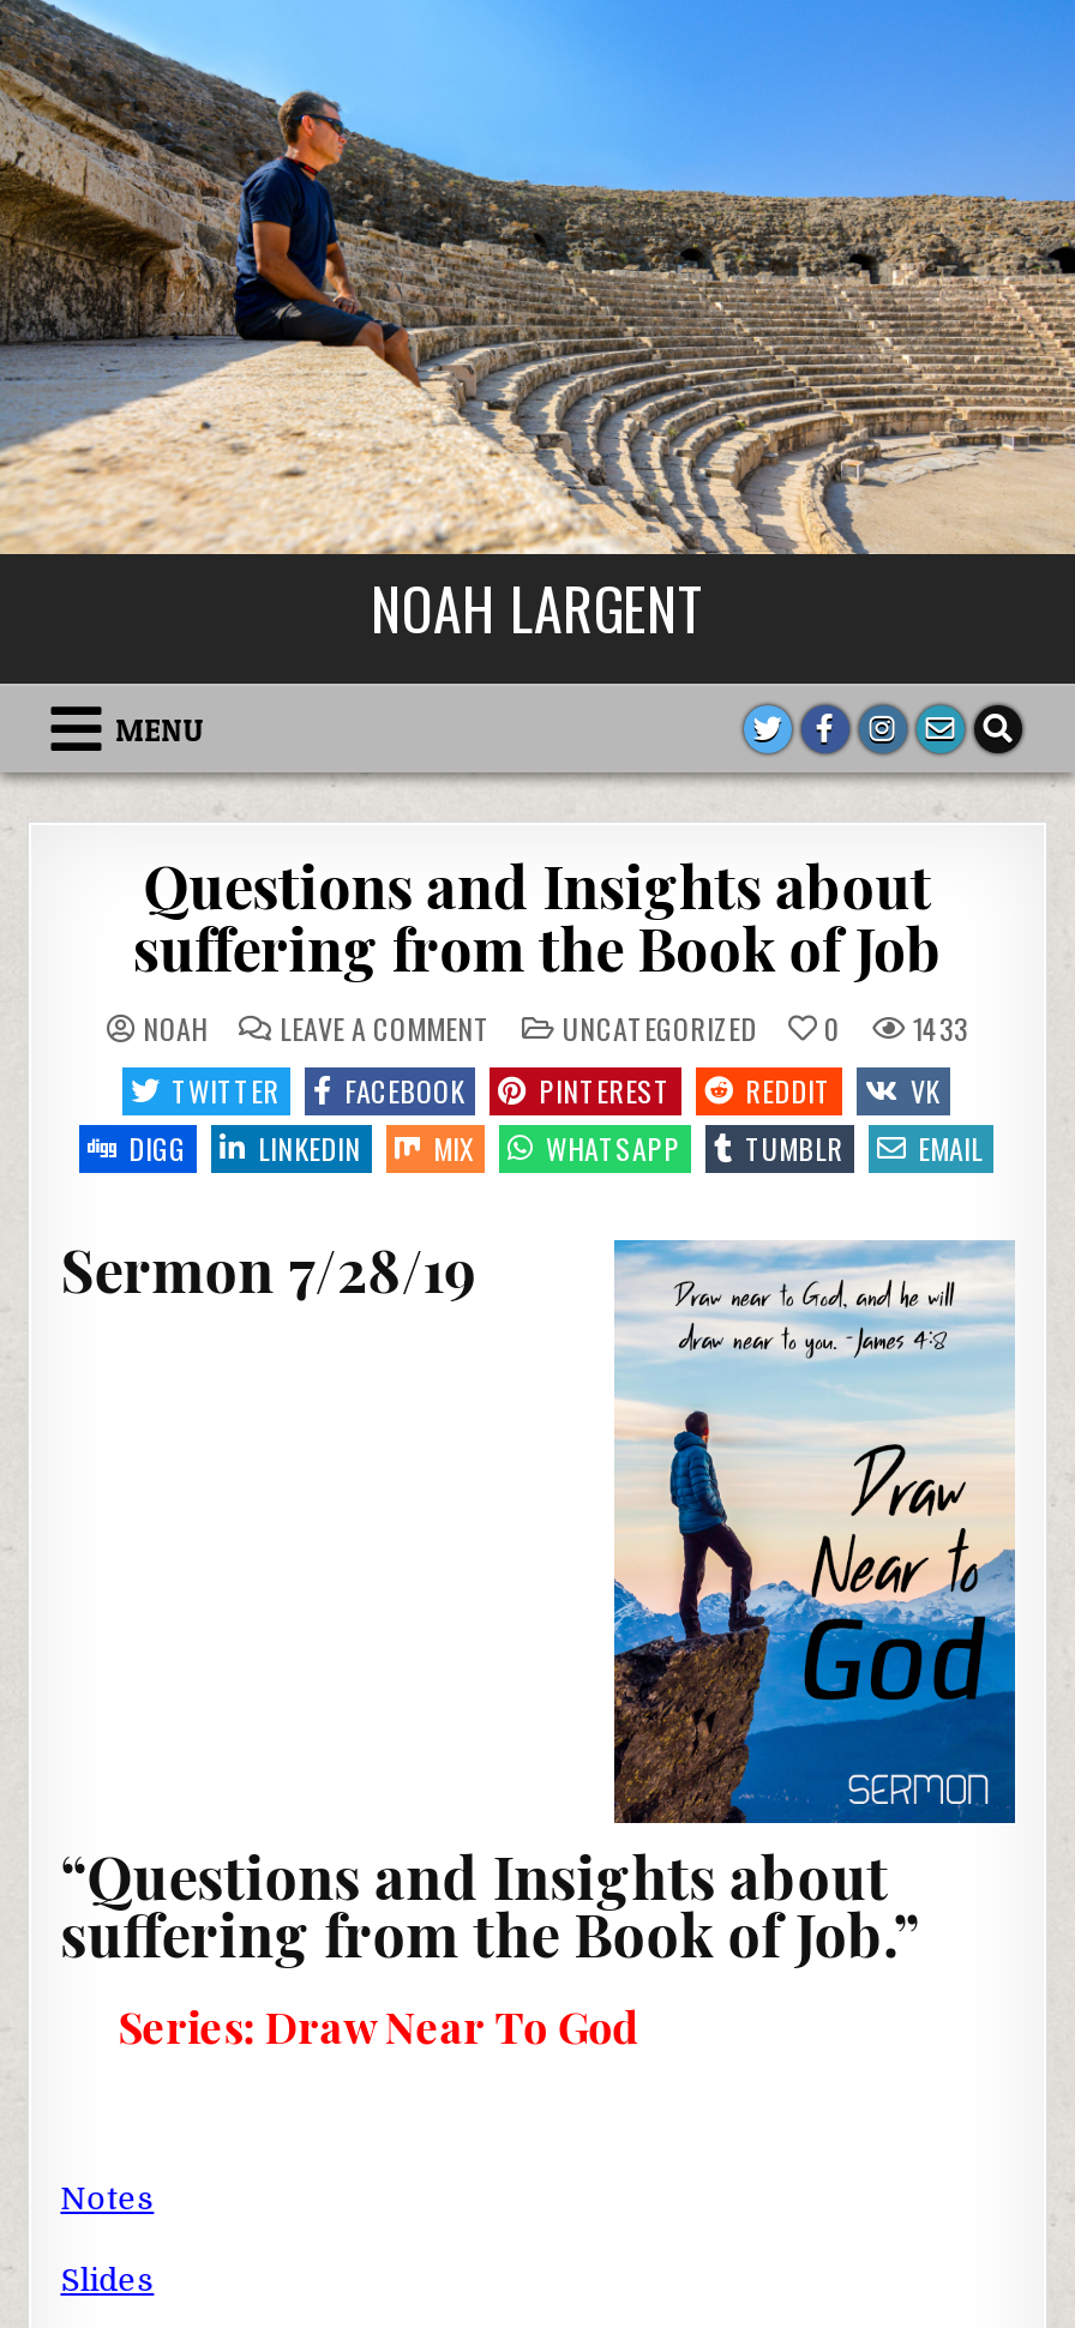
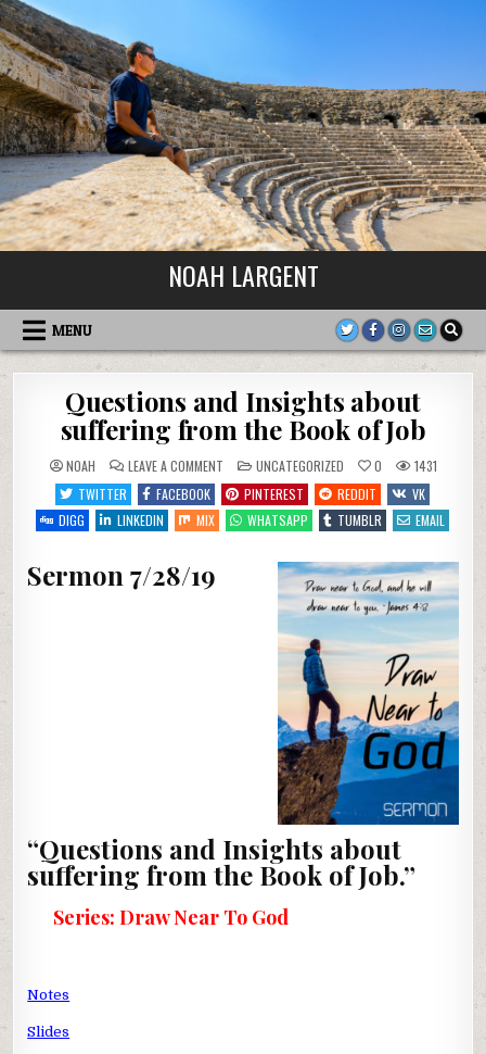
- 1433
+ 1431
